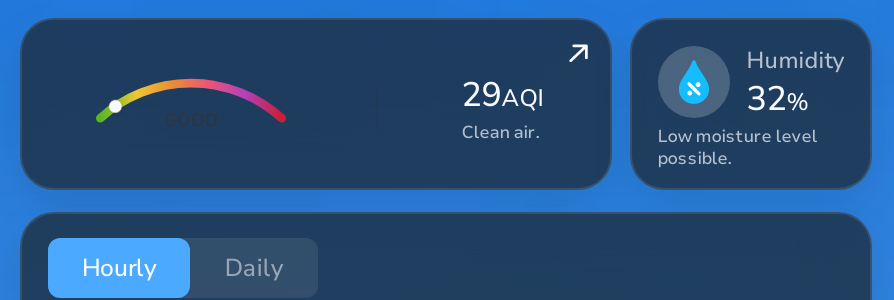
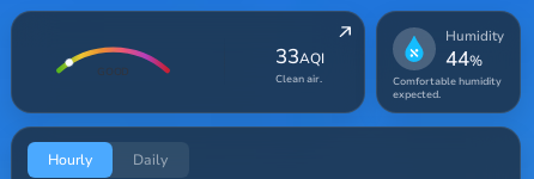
- 29AQI
+ 33AQI

- 32%
- Low moisture level
- possible.
+ 44%
+ Comfortable humidity
+ expected.
